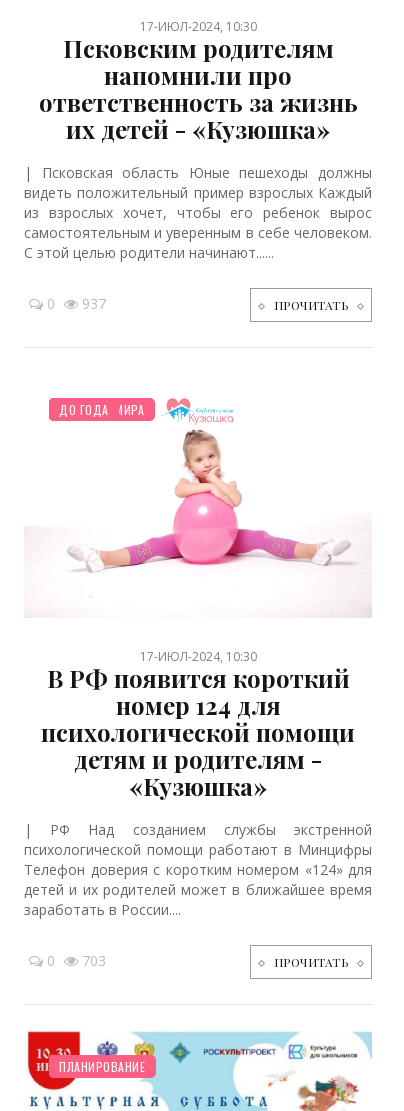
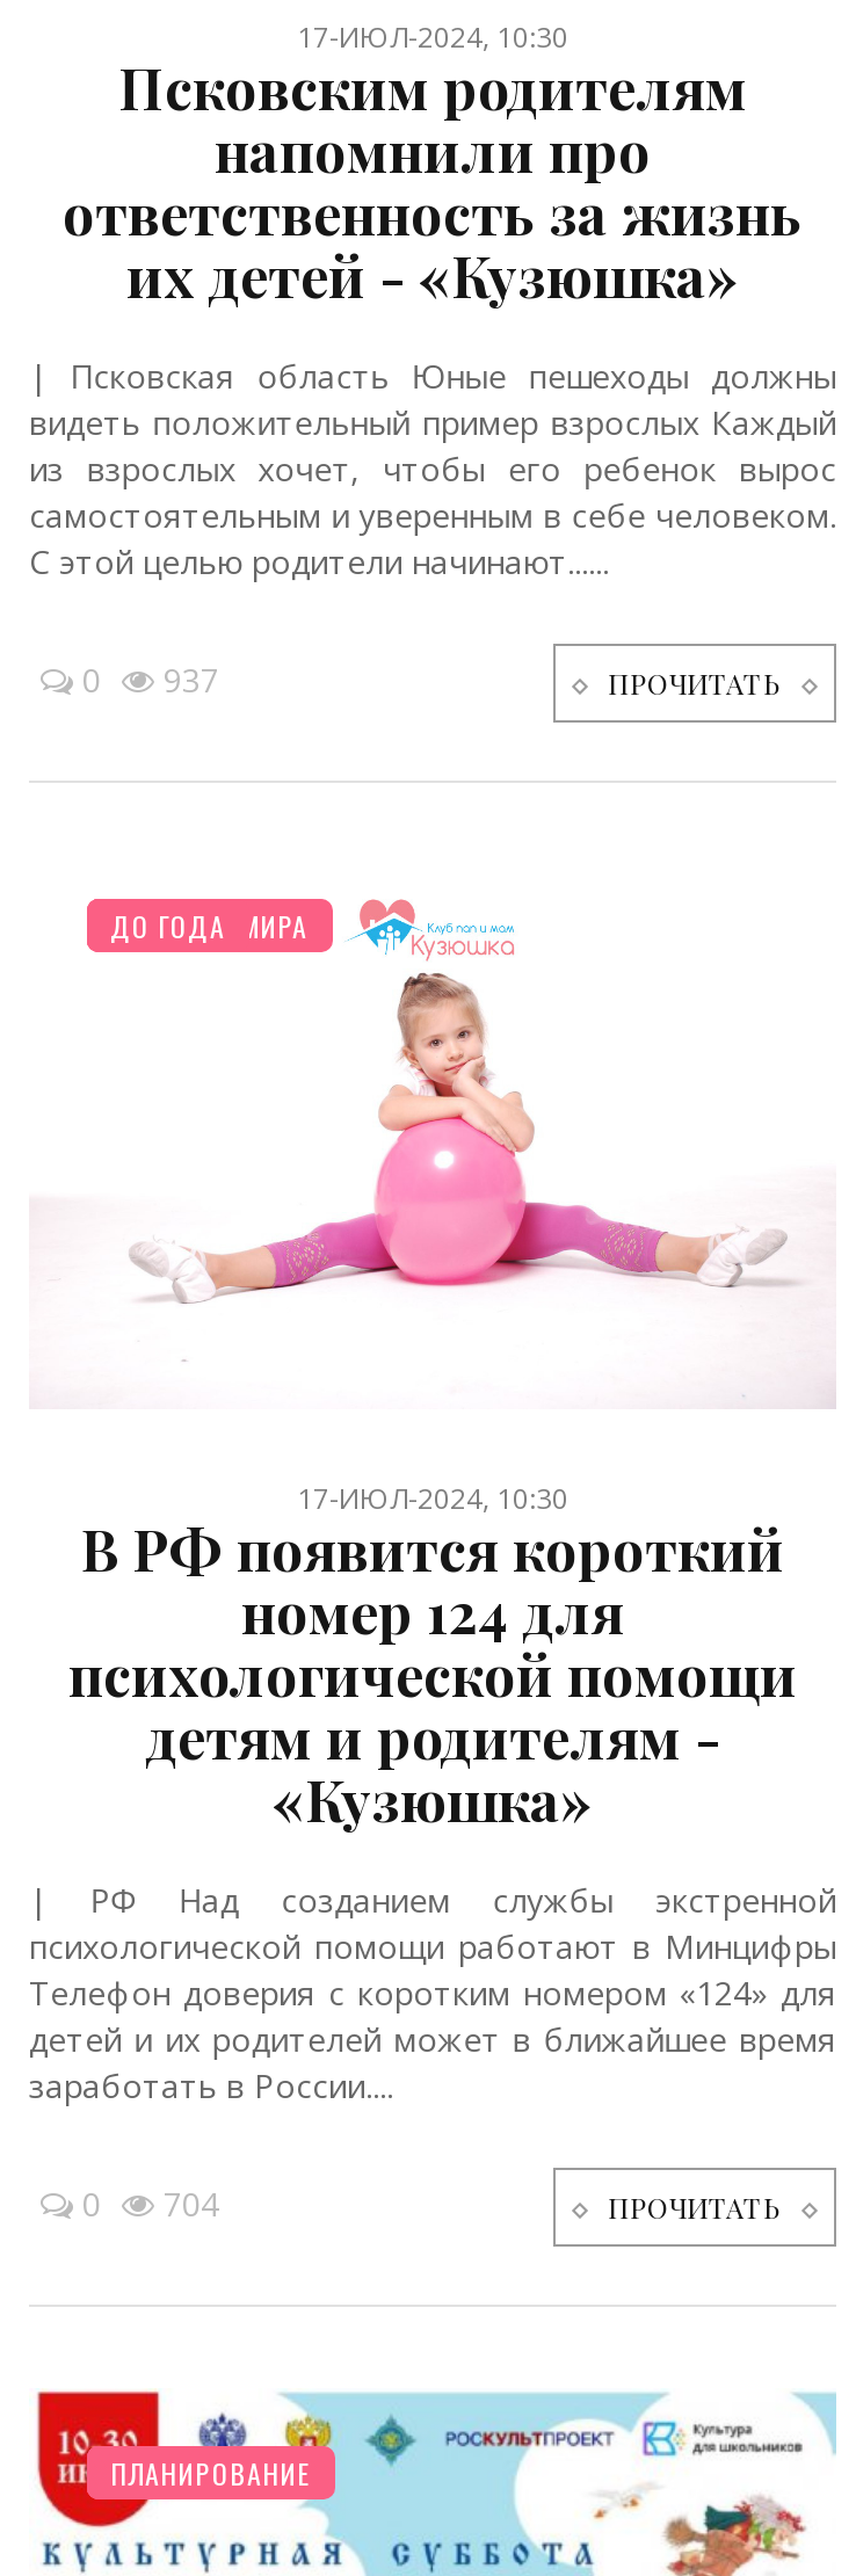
- 0 703
+ 0 704
